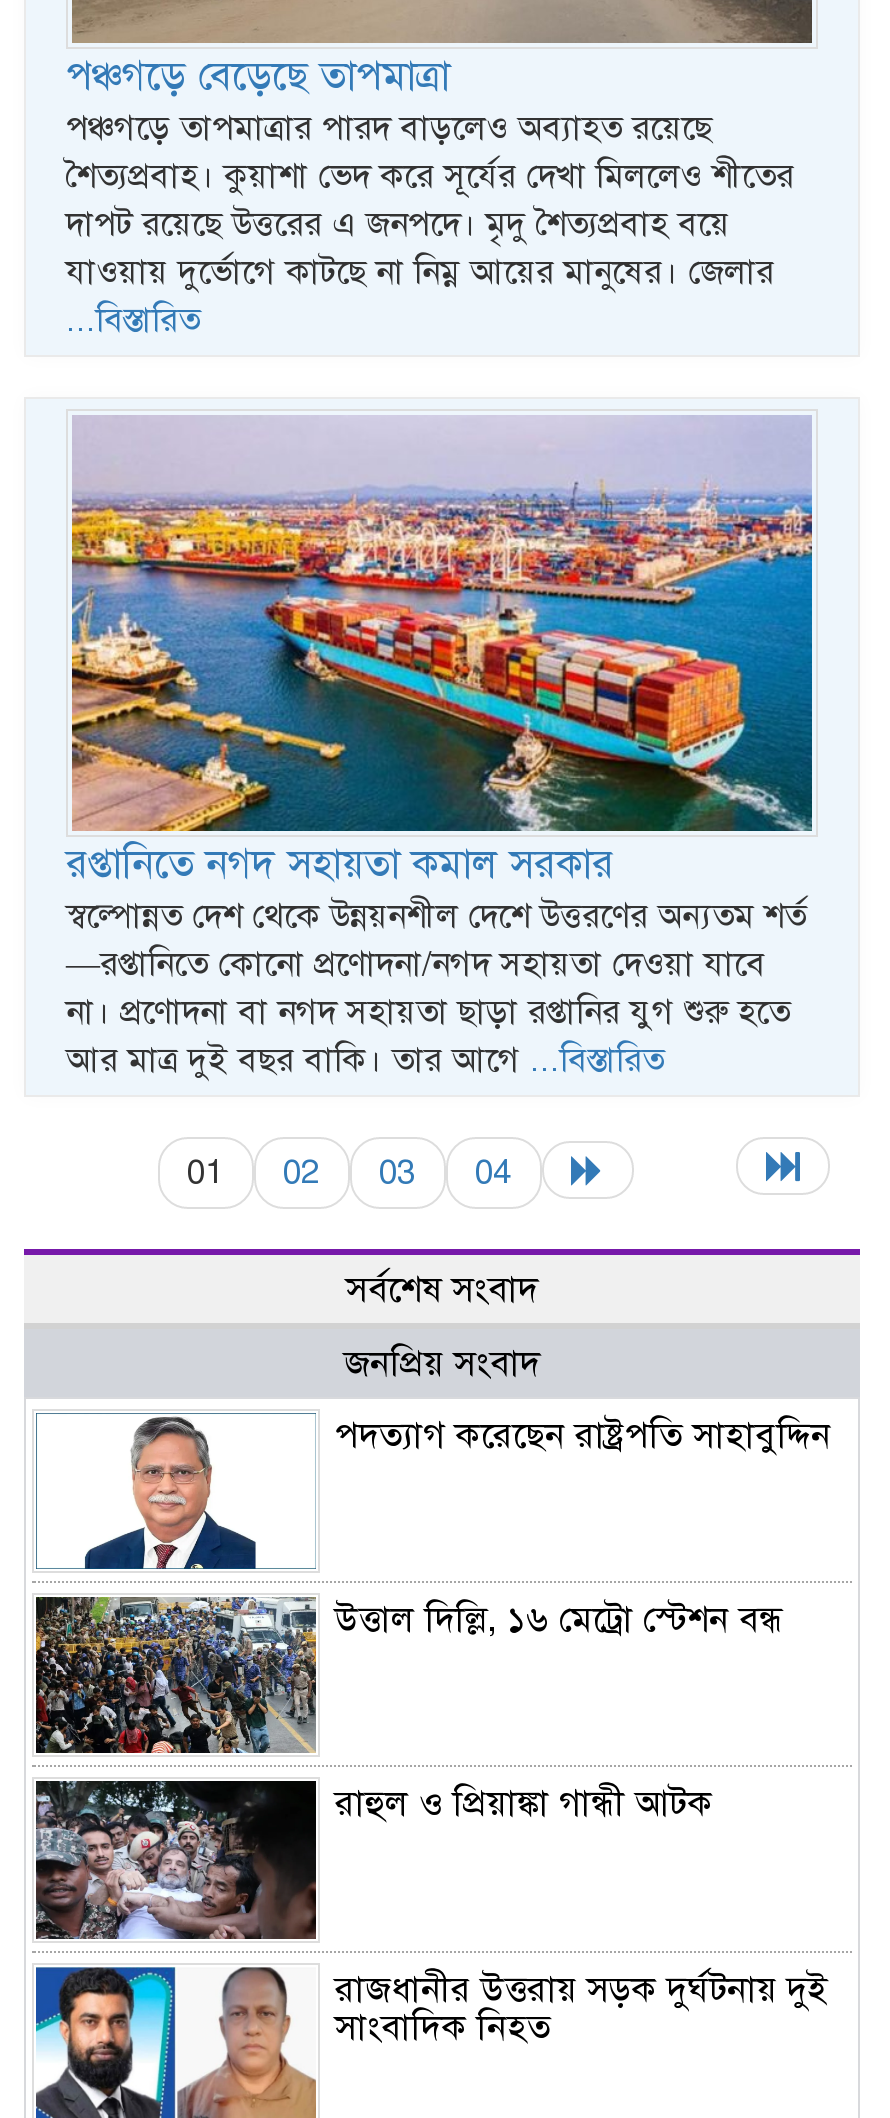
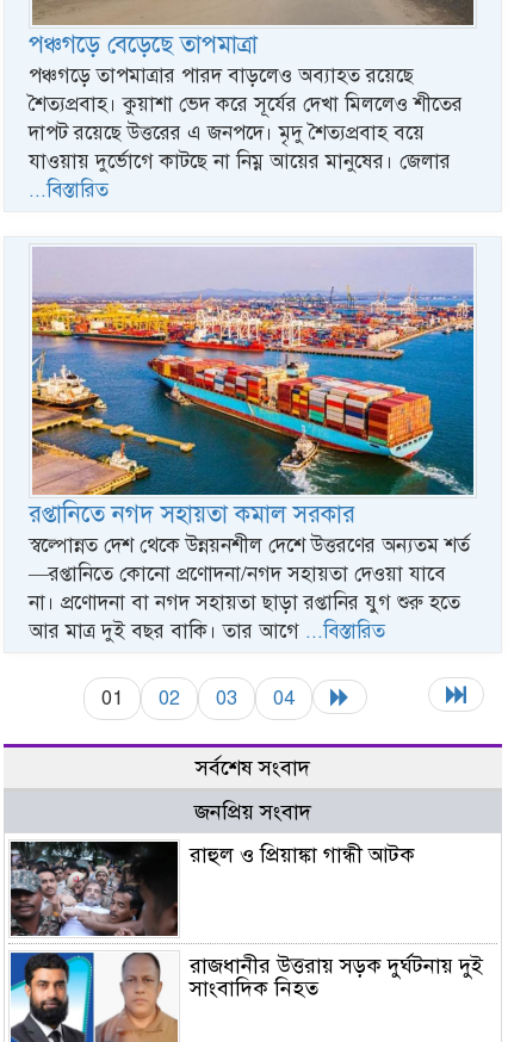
- [image]
- পদত্যাগ করেছেন রাষ্ট্রপতি সাহাবুদ্দিন

- [image]
- উত্তাল দিল্লি, ১৬ মেট্রো স্টেশন বন্ধ
